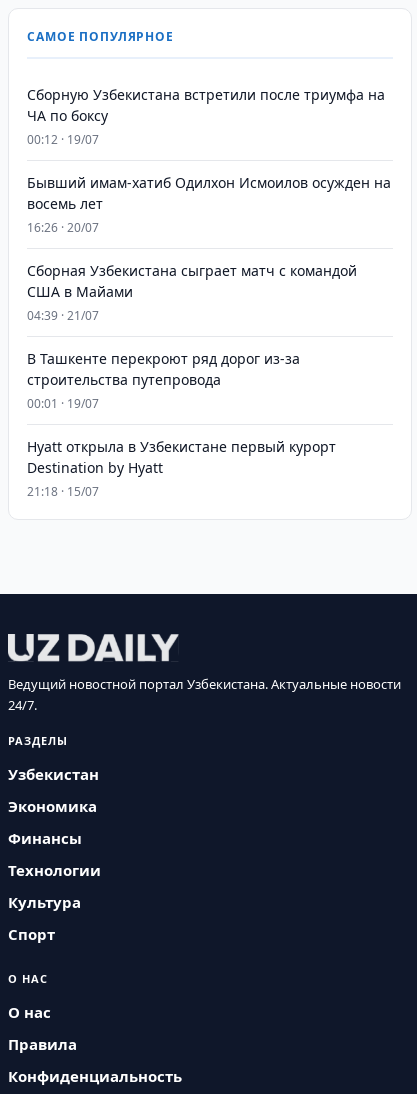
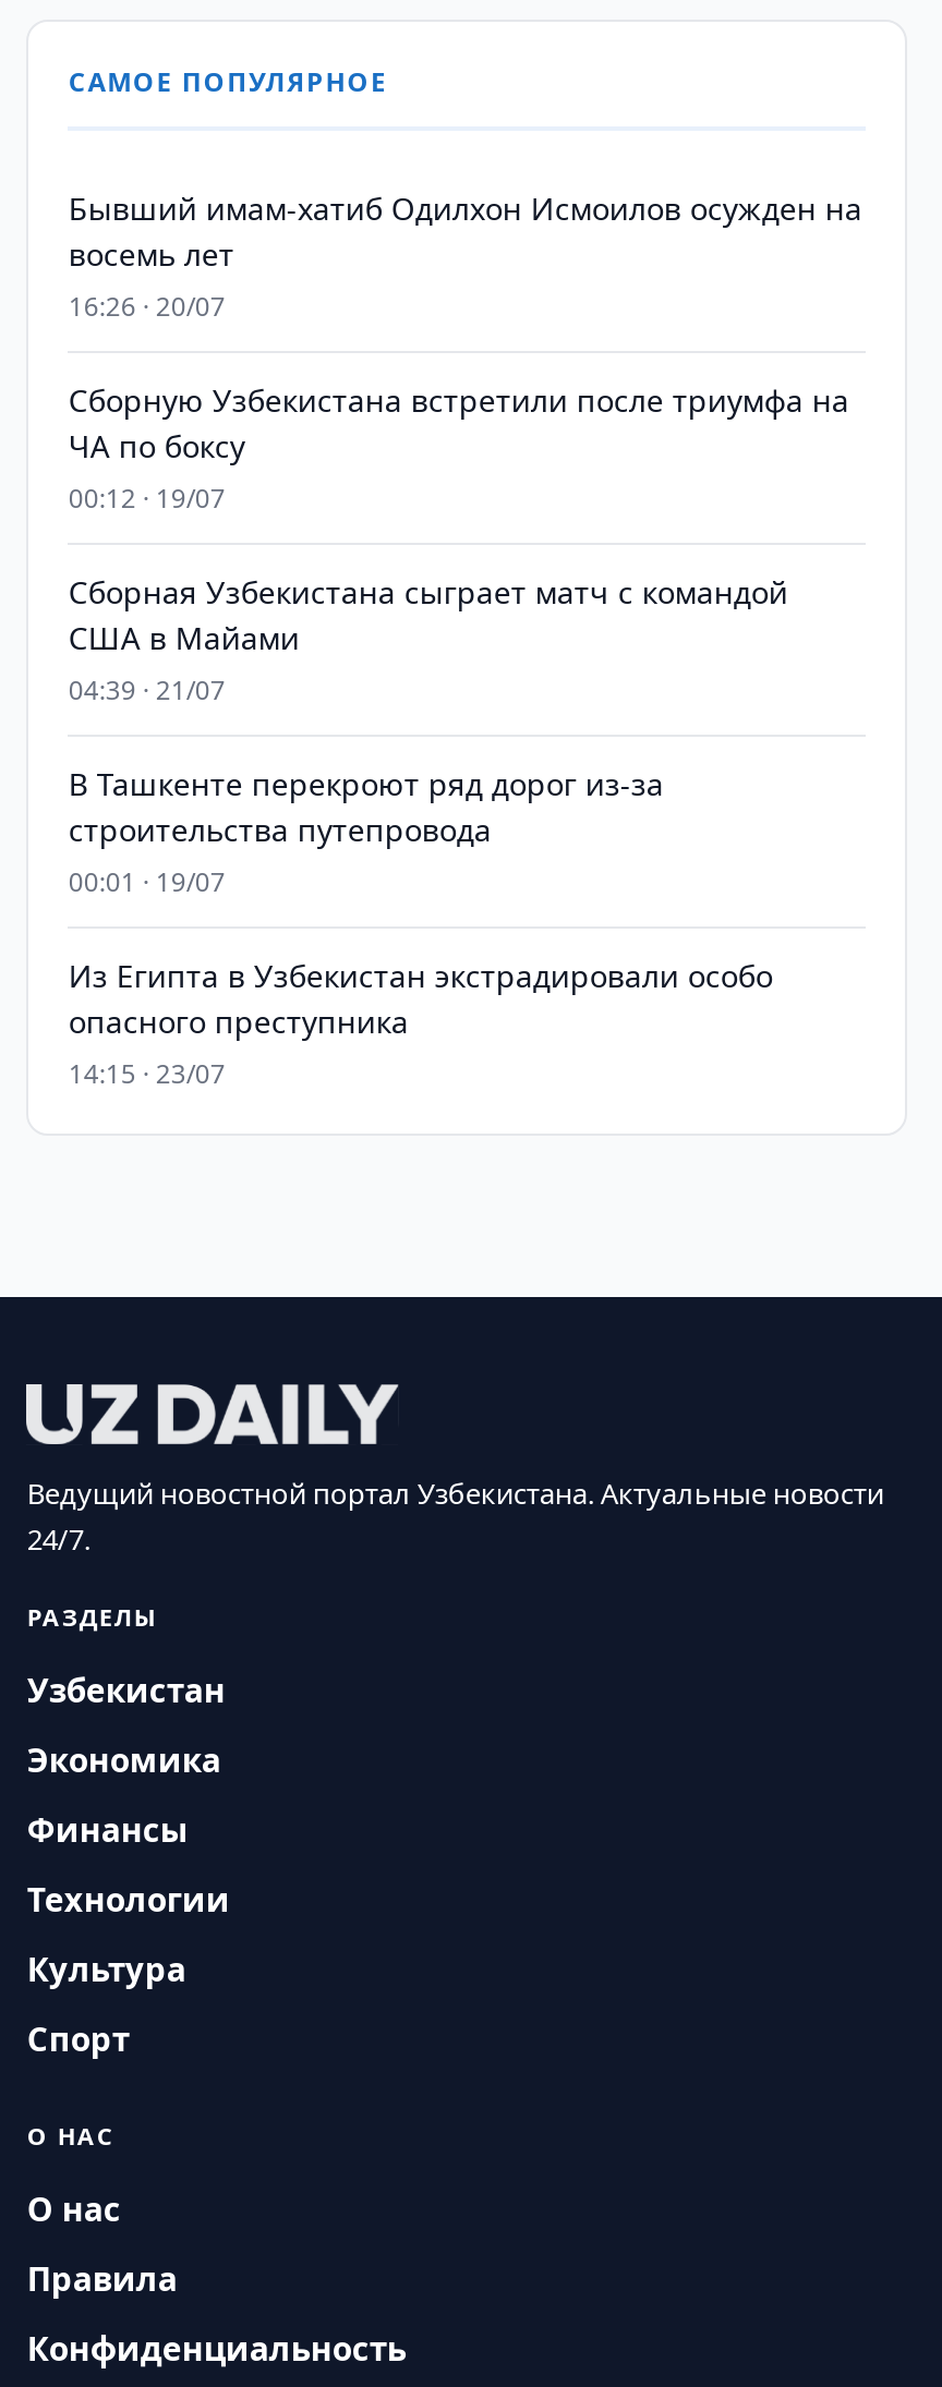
moved down: Сборную Узбекистана встретили после триумфа на | ЧА по боксу | 00:12 · 19/07

moved up: Бывший имам-хатиб Одилхон Исмоилов осужден на | восемь лет | 16:26 · 20/07

- Hyatt открыла в Узбекистане первый курорт
- Destination by Hyatt
- 21:18 · 15/07
+ Из Египта в Узбекистан экстрадировали особо
+ опасного преступника
+ 14:15 · 23/07
